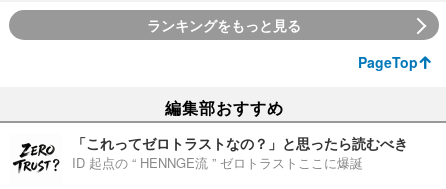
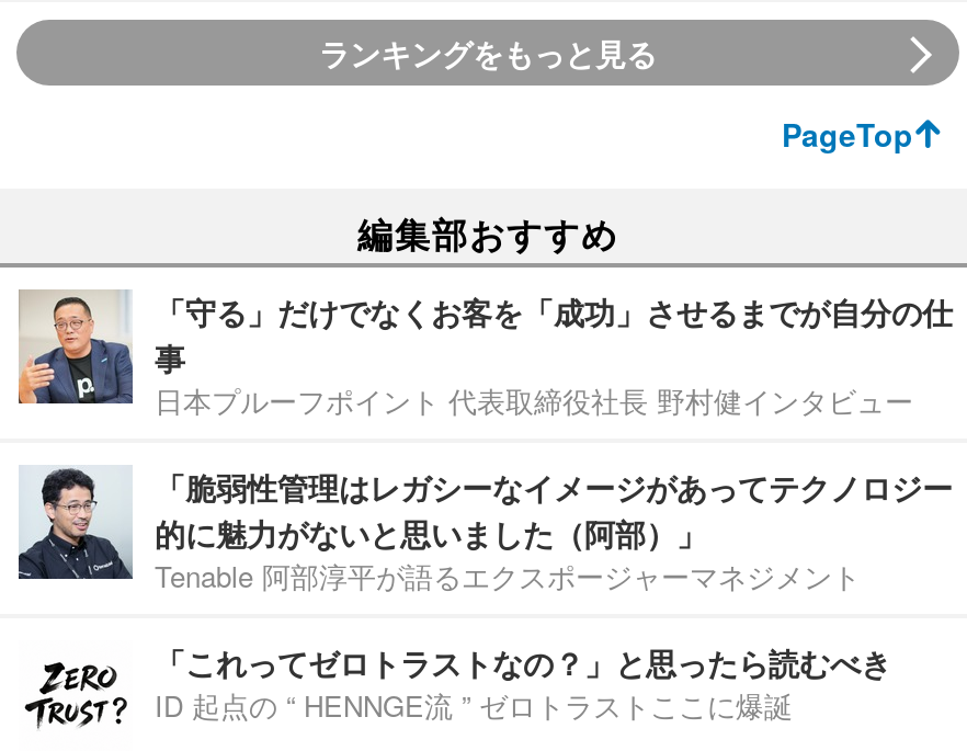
+ [image]
+ 「守る」だけでなくお客を「成功」させるまでが自分の仕
+ 事
+ 日本プルーフポイント 代表取締役社長 野村健インタビュー
+ 「脆弱性管理はレガシーなイメージがあってテクノロジー
+ 的に魅力がないと思いました（阿部）」
+ Tenable 阿部淳平が語るエクスポージャーマネジメント

+ [image]
